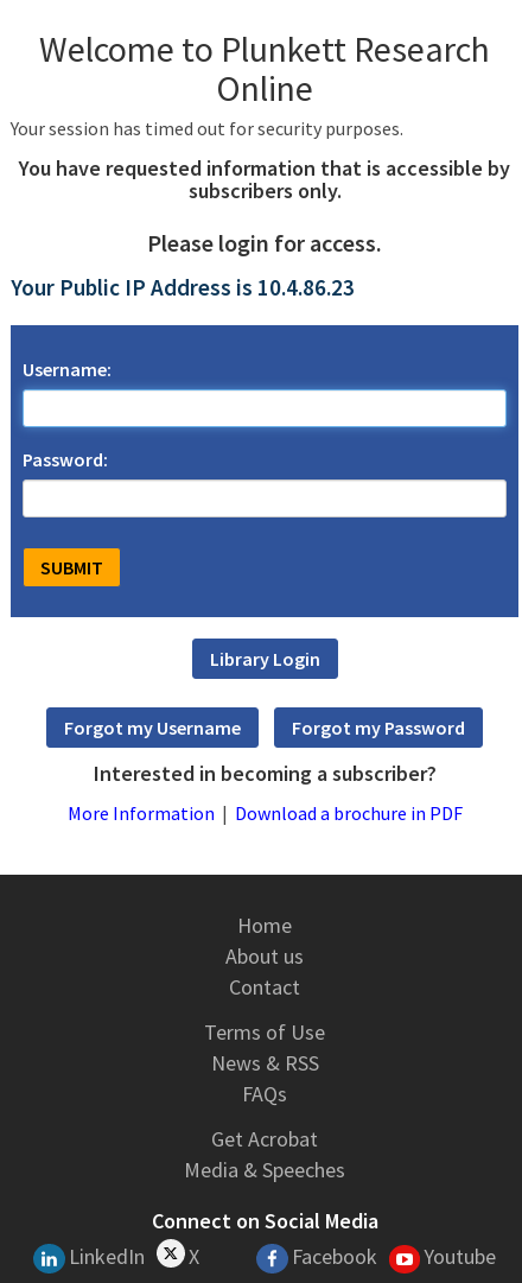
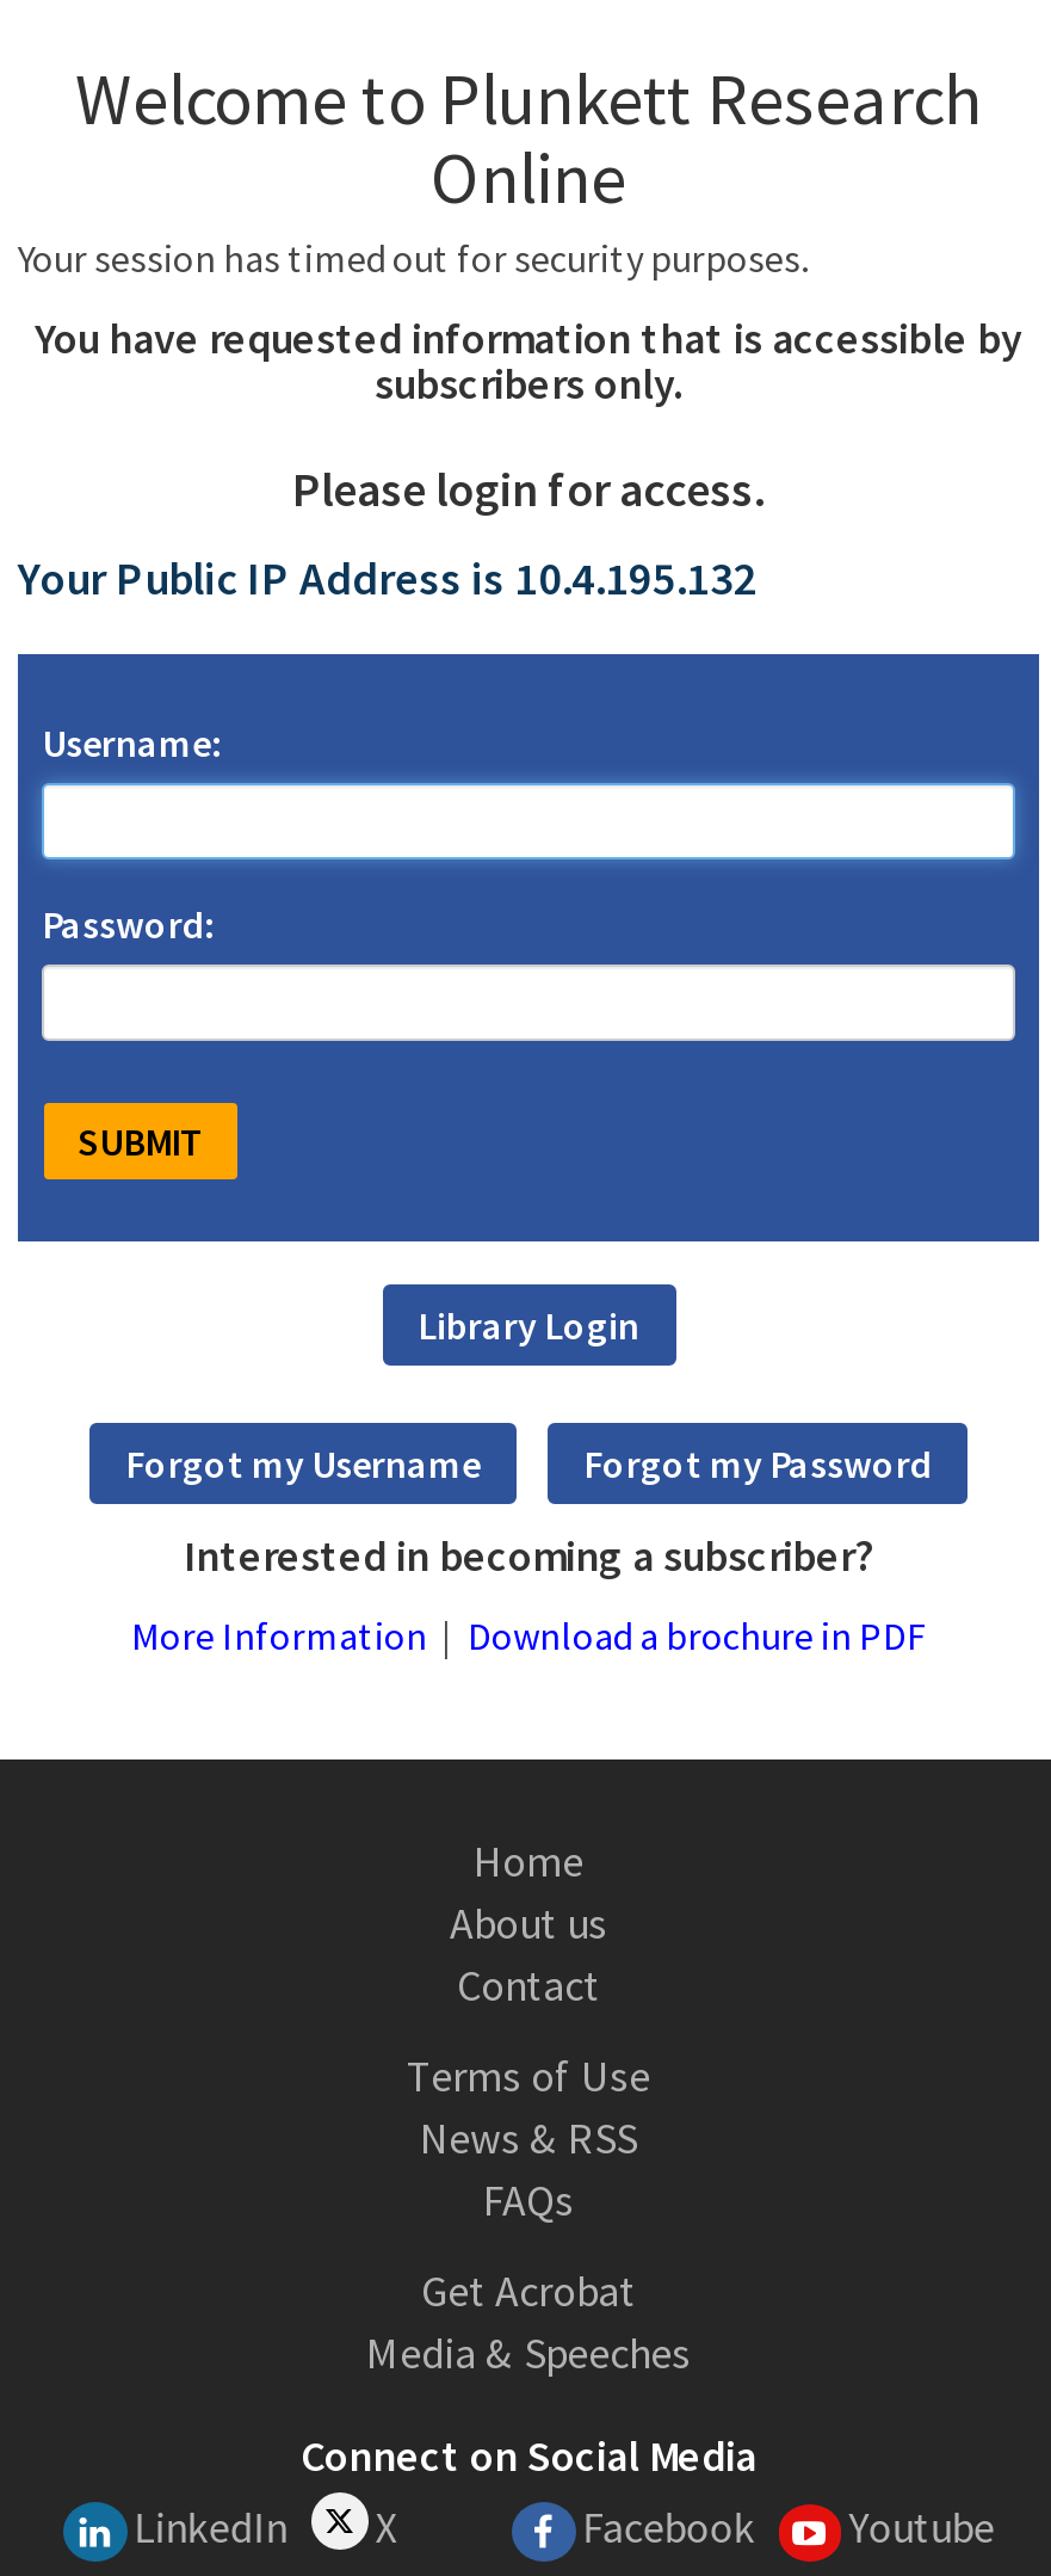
- Your Public IP Address is 10.4.86.23
+ Your Public IP Address is 10.4.195.132
